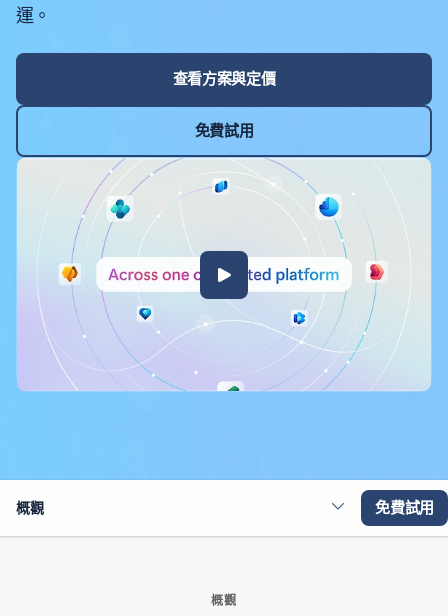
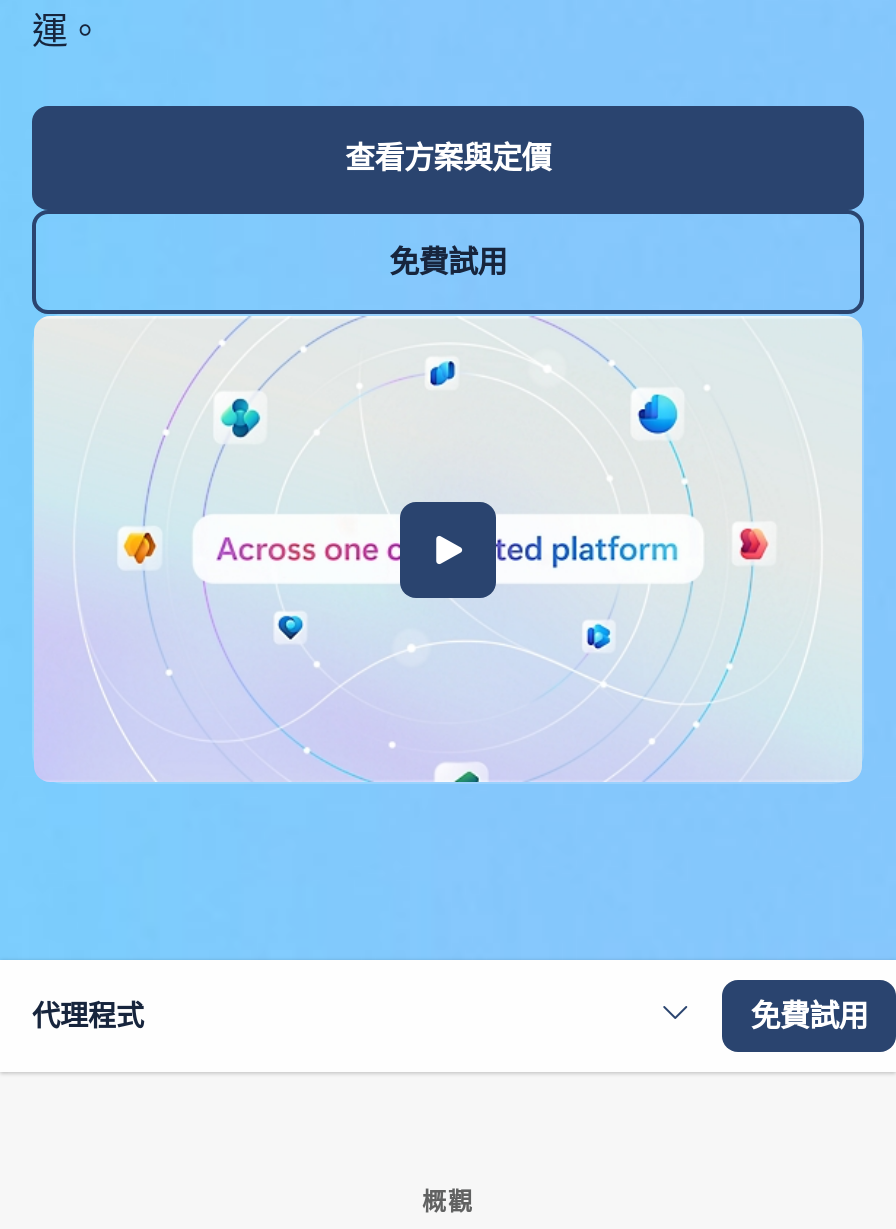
- 概觀
+ 代理程式
